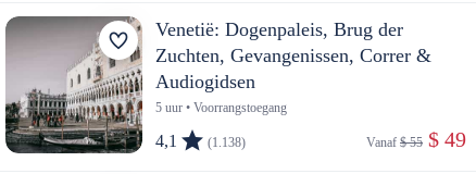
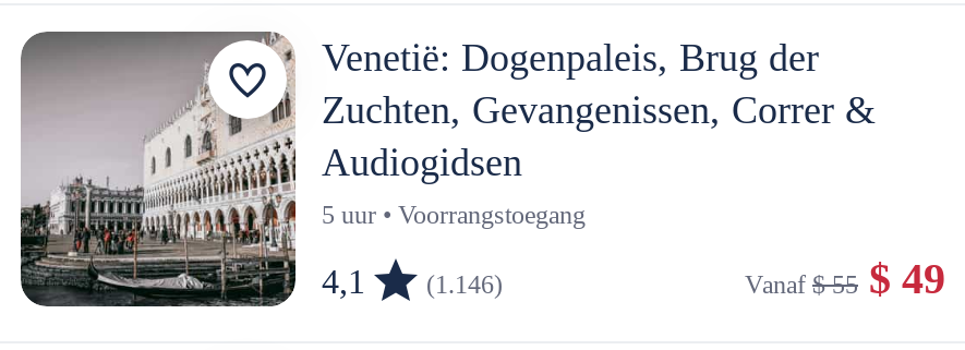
- 4,1 (1.138)
+ 4,1 (1.146)
